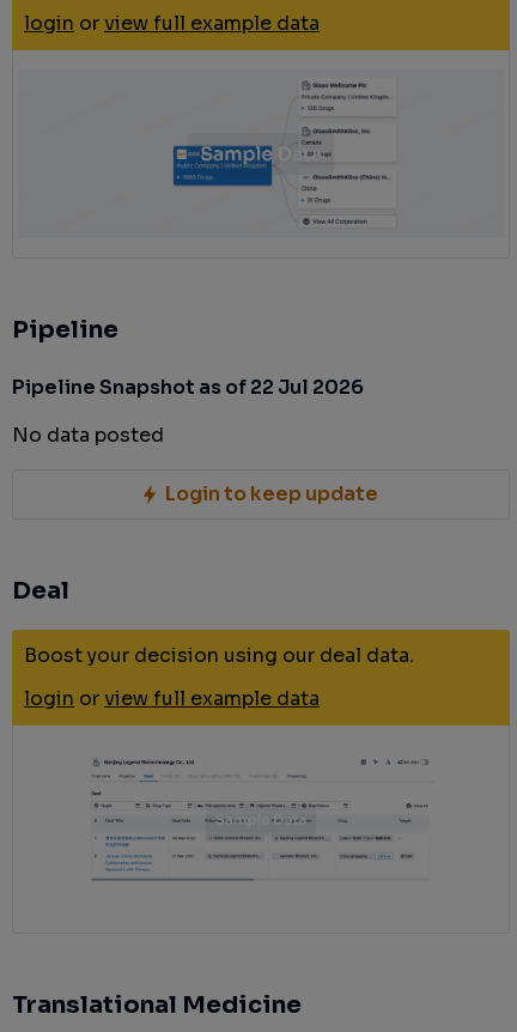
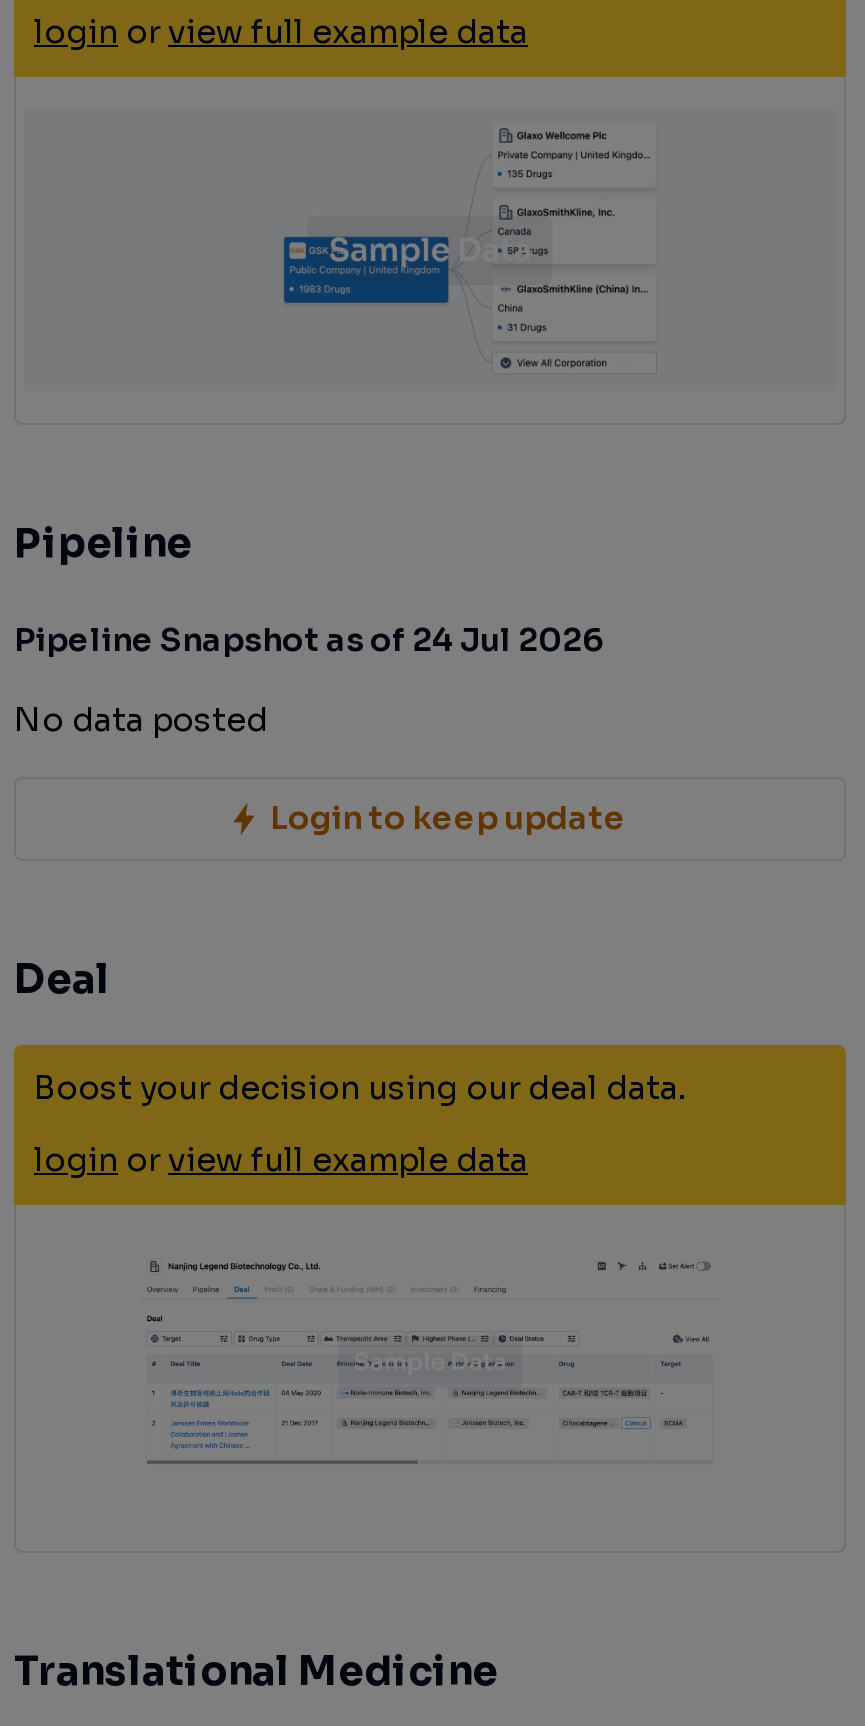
- Pipeline Snapshot as of 22 Jul 2026
+ Pipeline Snapshot as of 24 Jul 2026
